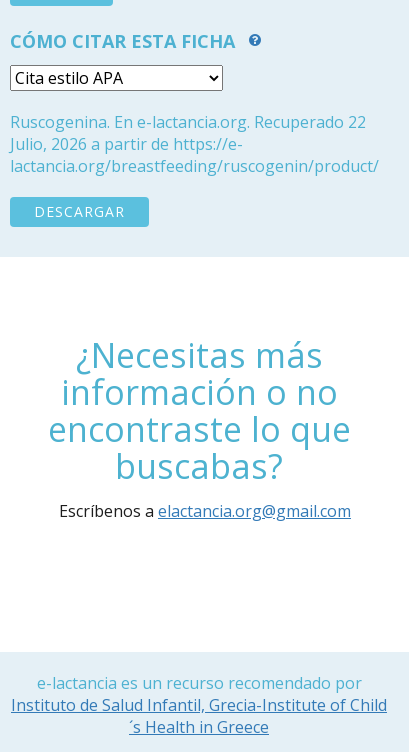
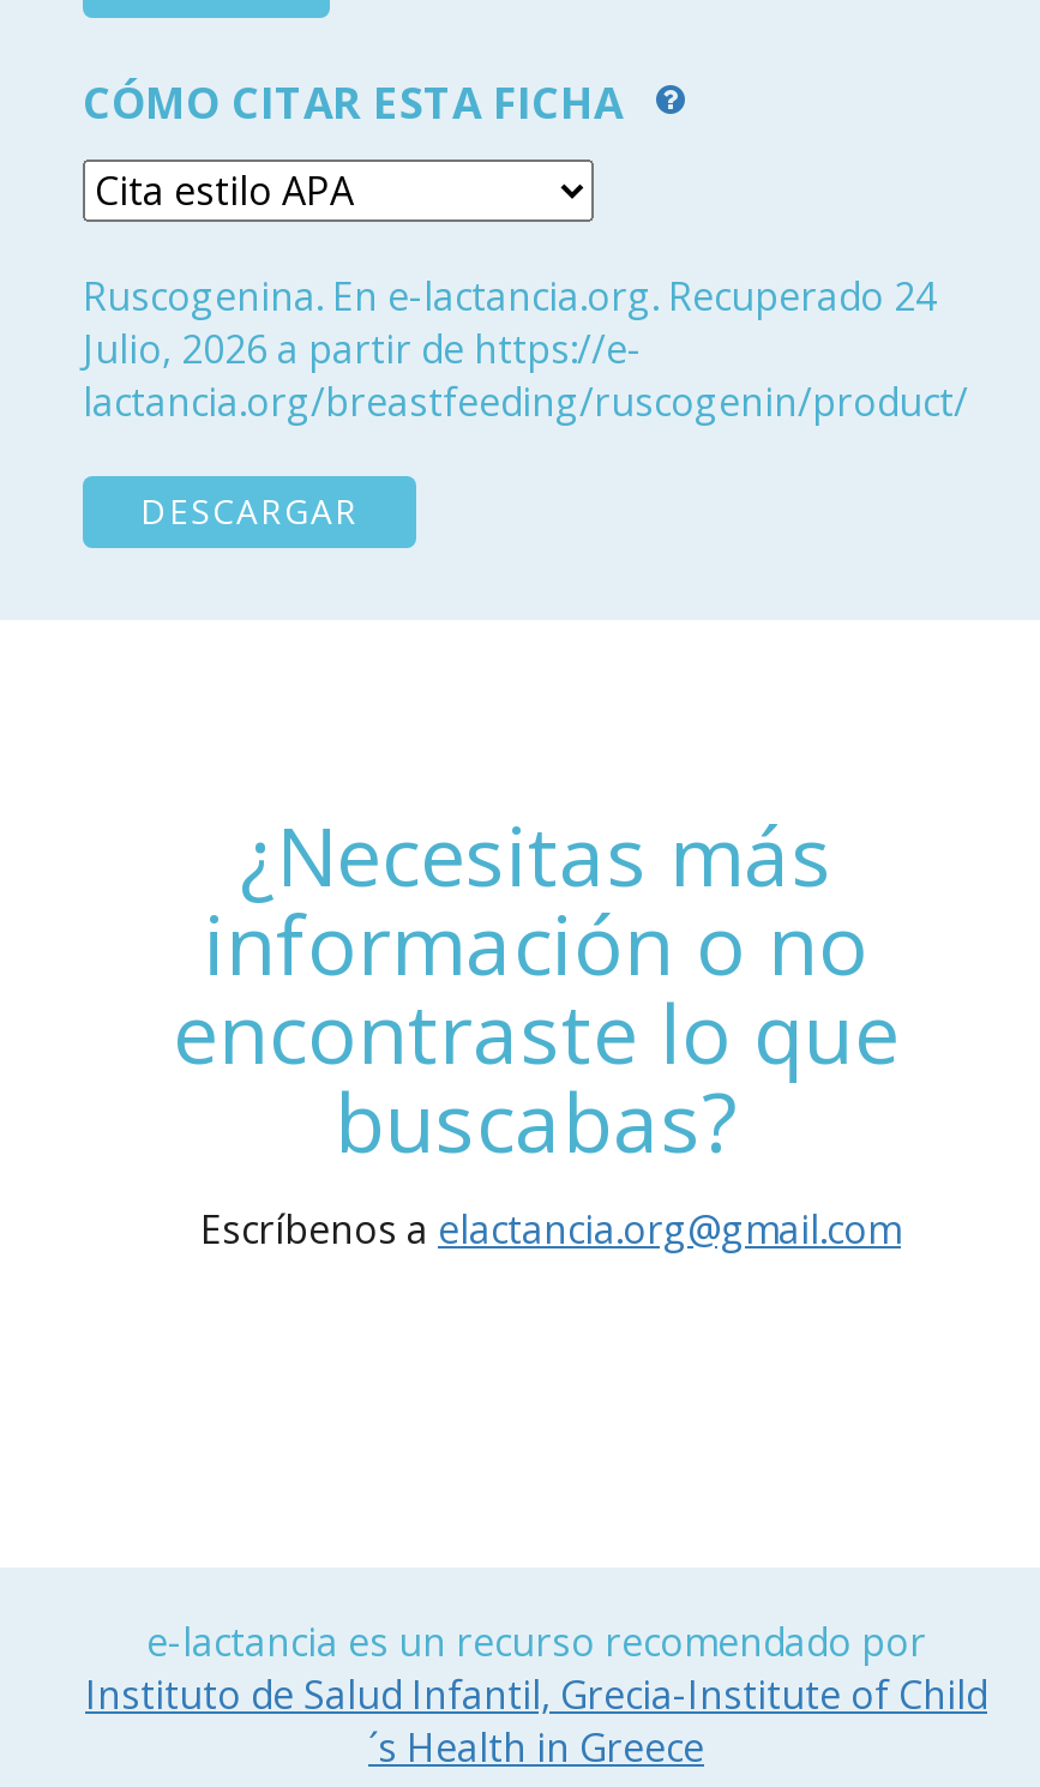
- Ruscogenina. En e-lactancia.org. Recuperado 22
+ Ruscogenina. En e-lactancia.org. Recuperado 24
